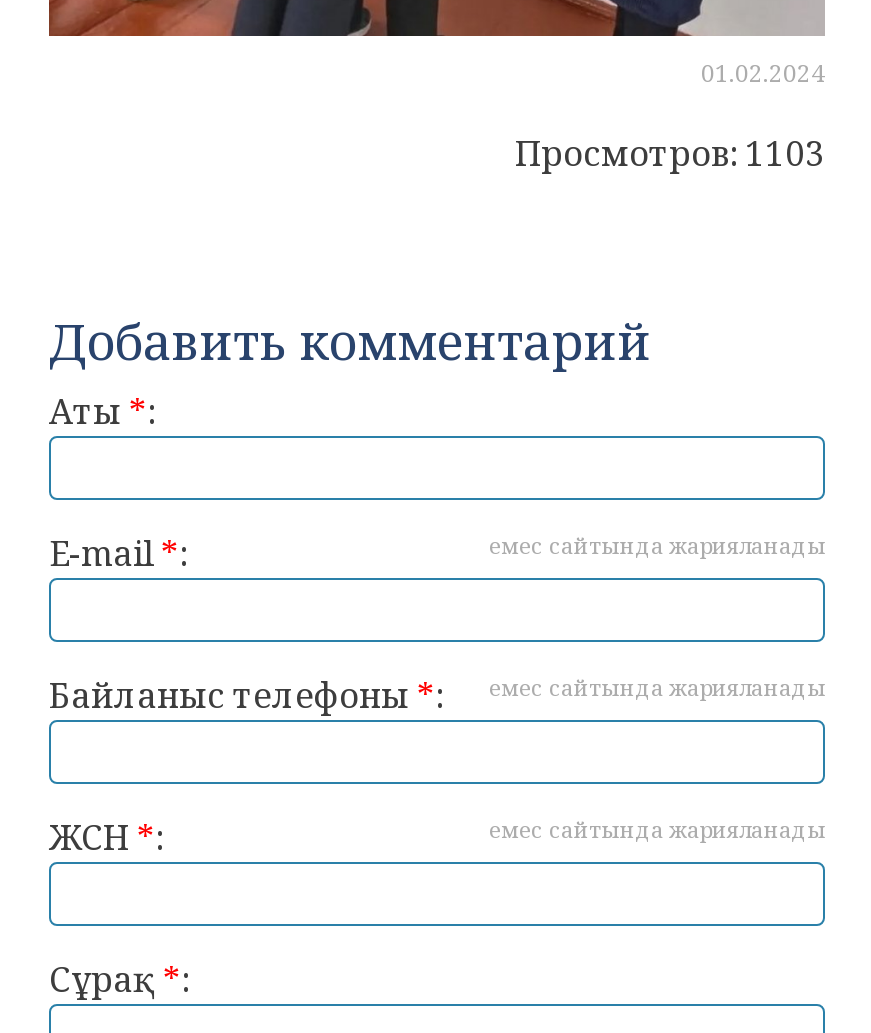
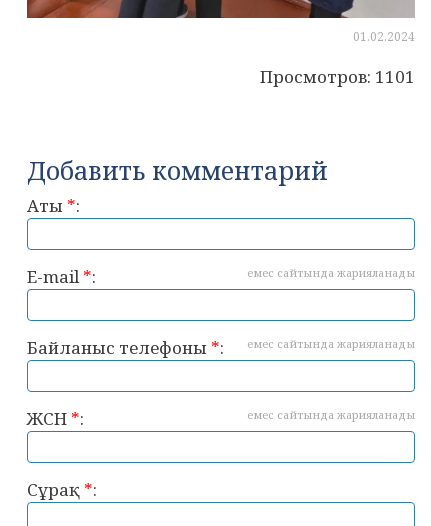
- Просмотров: 1103
+ Просмотров: 1101
